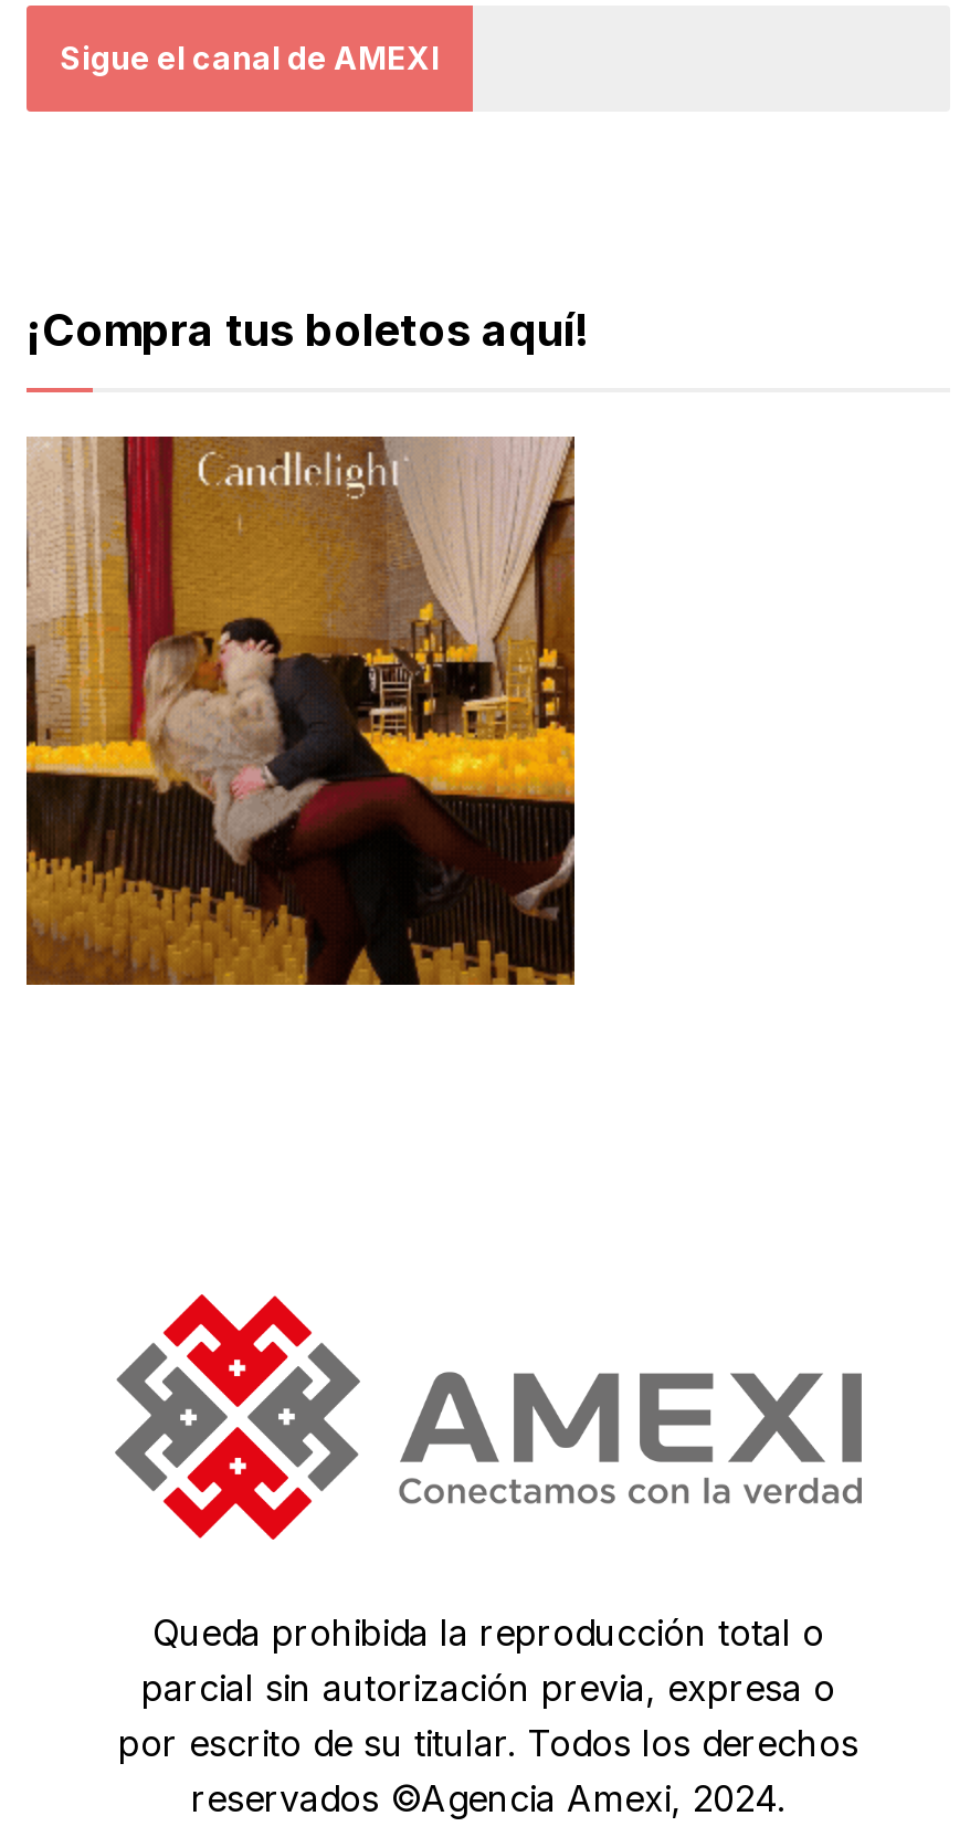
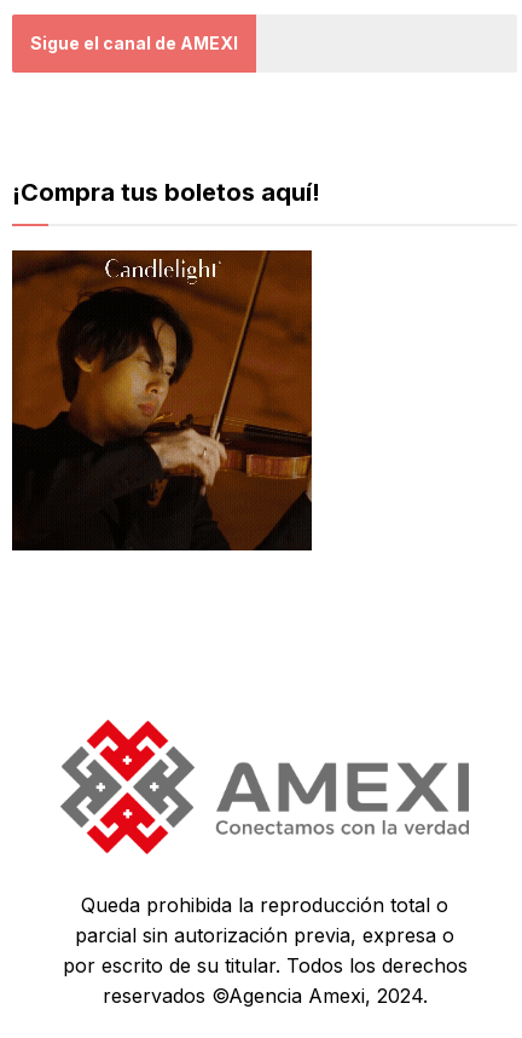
- [image]
+ [image]
